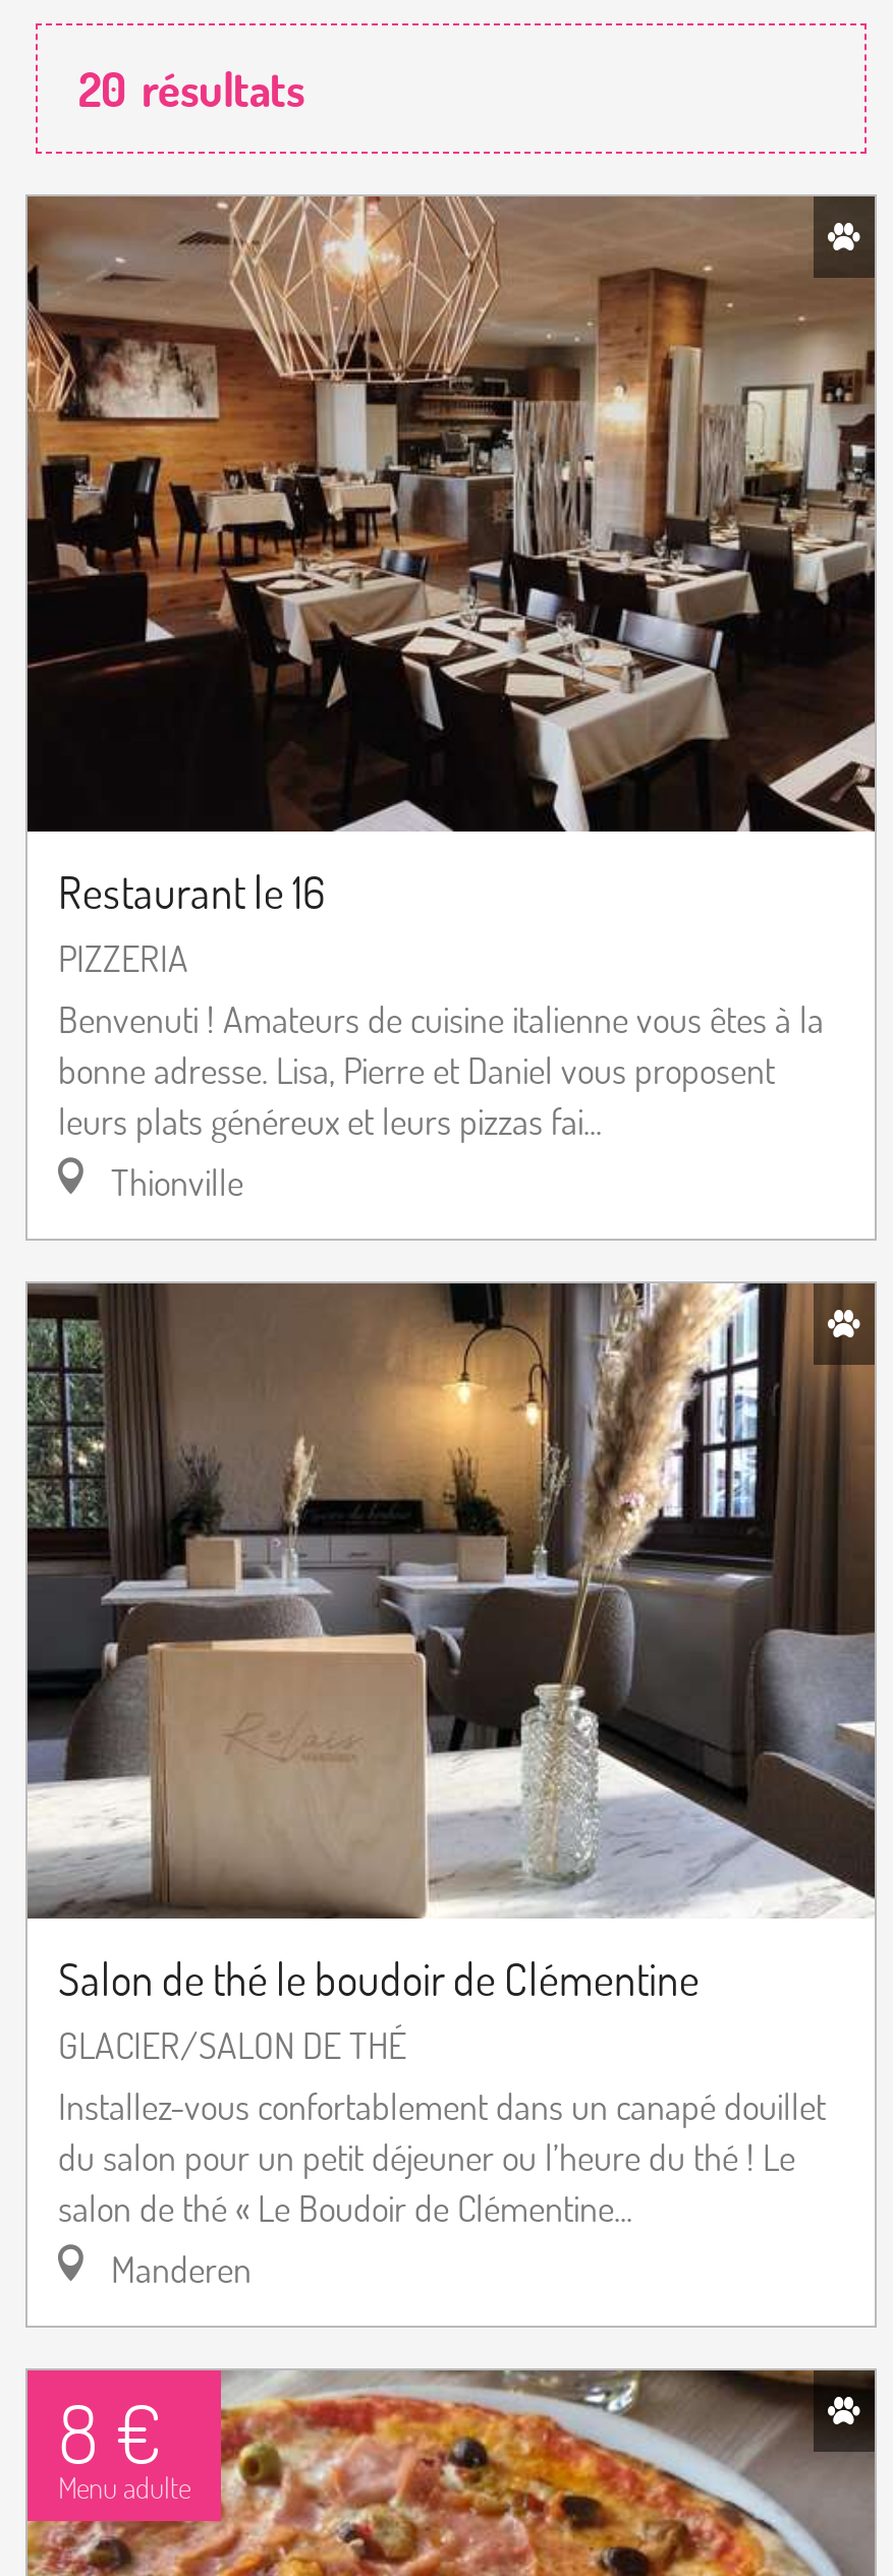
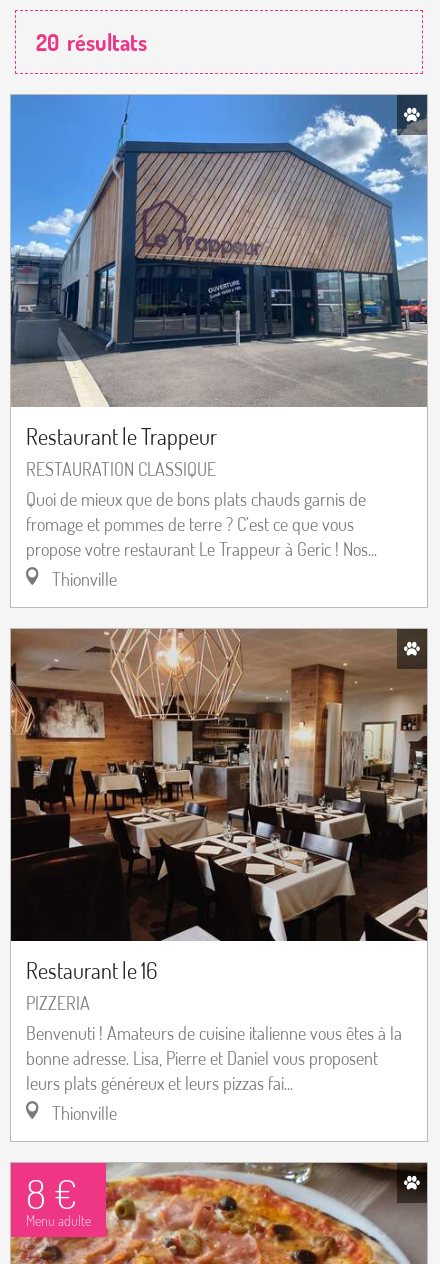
+ [image]
+ Restaurant le Trappeur
+ RESTAURATION CLASSIQUE
+ Quoi de mieux que de bons plats chauds garnis de
+ fromage et pommes de terre ? C’est ce que vous
+ propose votre restaurant Le Trappeur à Geric ! Nos...
+ Thionville

moved down: [image] | Restaurant le 16 | PIZZERIA | Benvenuti ! Amateurs de cuisine italienne vous êtes à la | bonne adresse. Lisa, Pierre et Daniel vous proposent | leurs plats généreux et leurs pizzas fai... | Thionville

- [image]
- Salon de thé le boudoir de Clémentine
- GLACIER/SALON DE THÉ
- Installez-vous confortablement dans un canapé douillet
- du salon pour un petit déjeuner ou l’heure du thé ! Le
- salon de thé « Le Boudoir de Clémentine...
- Manderen
